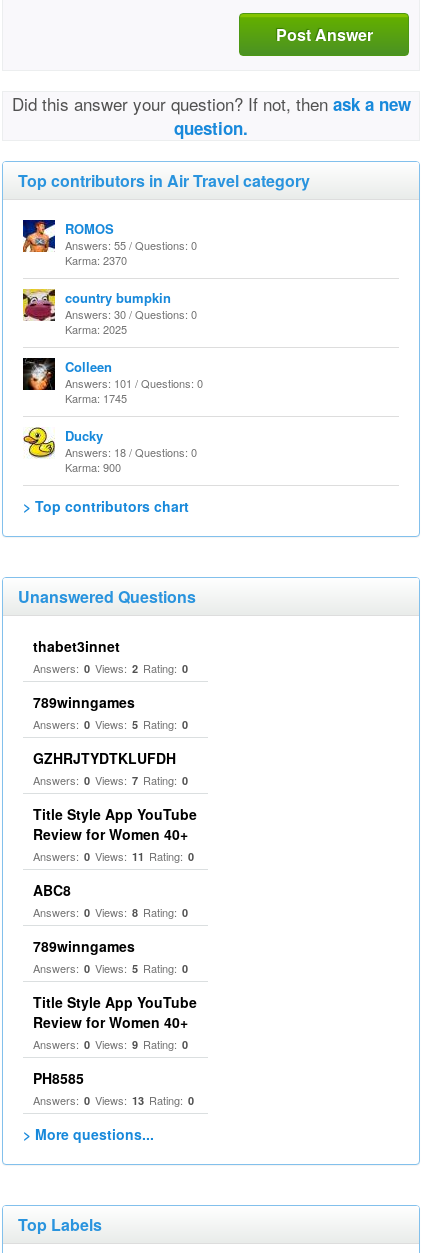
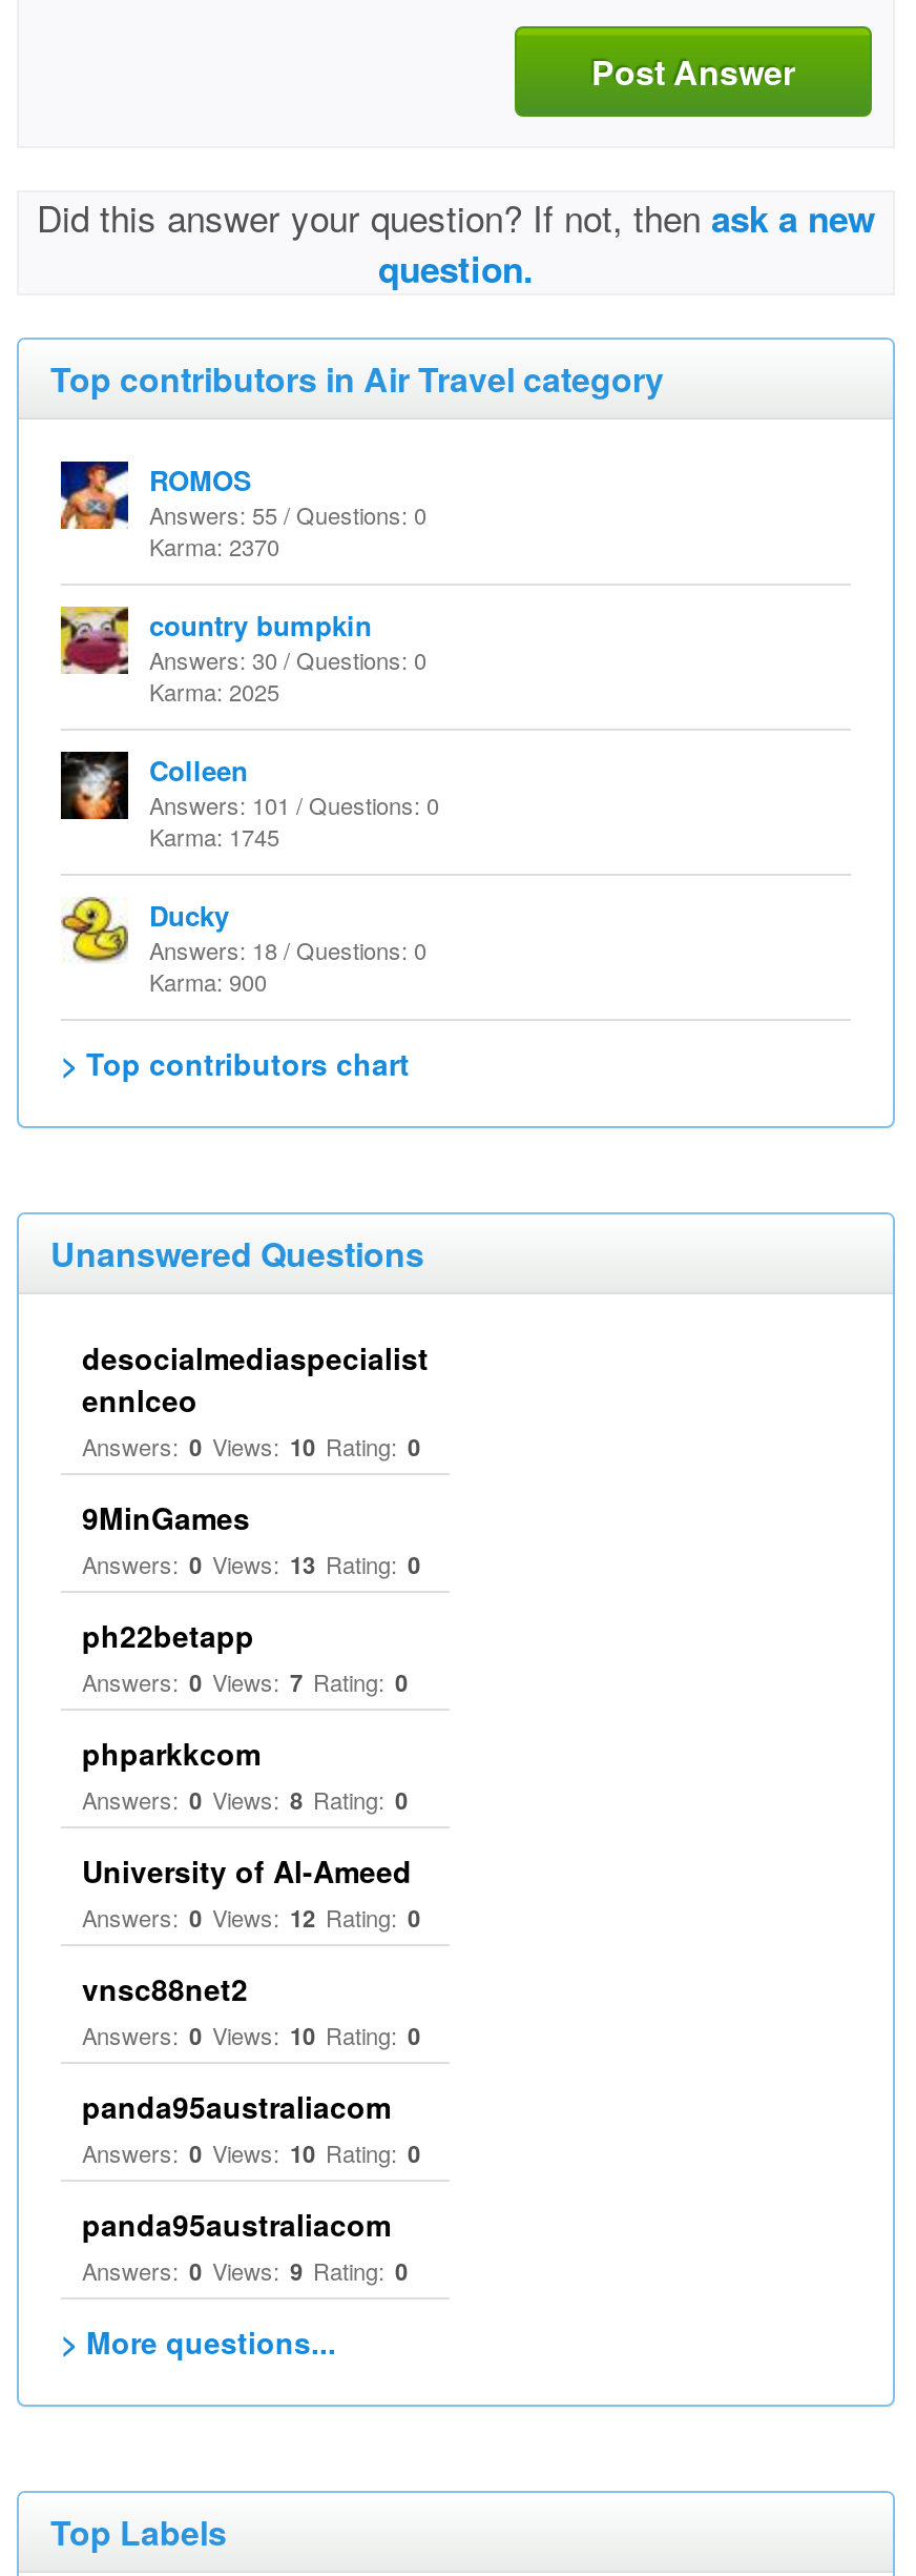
- thabet3innet
- Answers: 0 Views: 2 Rating: 0
+ desocialmediaspecialist
+ ennlceo
+ Answers: 0 Views: 10 Rating: 0

- 789winngames
- Answers: 0 Views: 5 Rating: 0
+ 9MinGames

- GZHRJTYDTKLUFDH
+ ph22betapp

moved down: Answers: 0 Views: 7 Rating: 0

- Title Style App YouTube
- Review for Women 40+
- Answers: 0 Views: 11 Rating: 0
- ABC8
+ phparkkcom

moved up: Answers: 0 Views: 8 Rating: 0

- 789winngames
- Answers: 0 Views: 5 Rating: 0
- Title Style App YouTube
- Review for Women 40+
+ University of Al-Ameed
+ Answers: 0 Views: 12 Rating: 0
+ vnsc88net2
+ Answers: 0 Views: 10 Rating: 0
+ panda95australiacom
+ Answers: 0 Views: 10 Rating: 0
+ panda95australiacom

moved down: Answers: 0 Views: 9 Rating: 0

- PH8585

moved up: Answers: 0 Views: 13 Rating: 0
